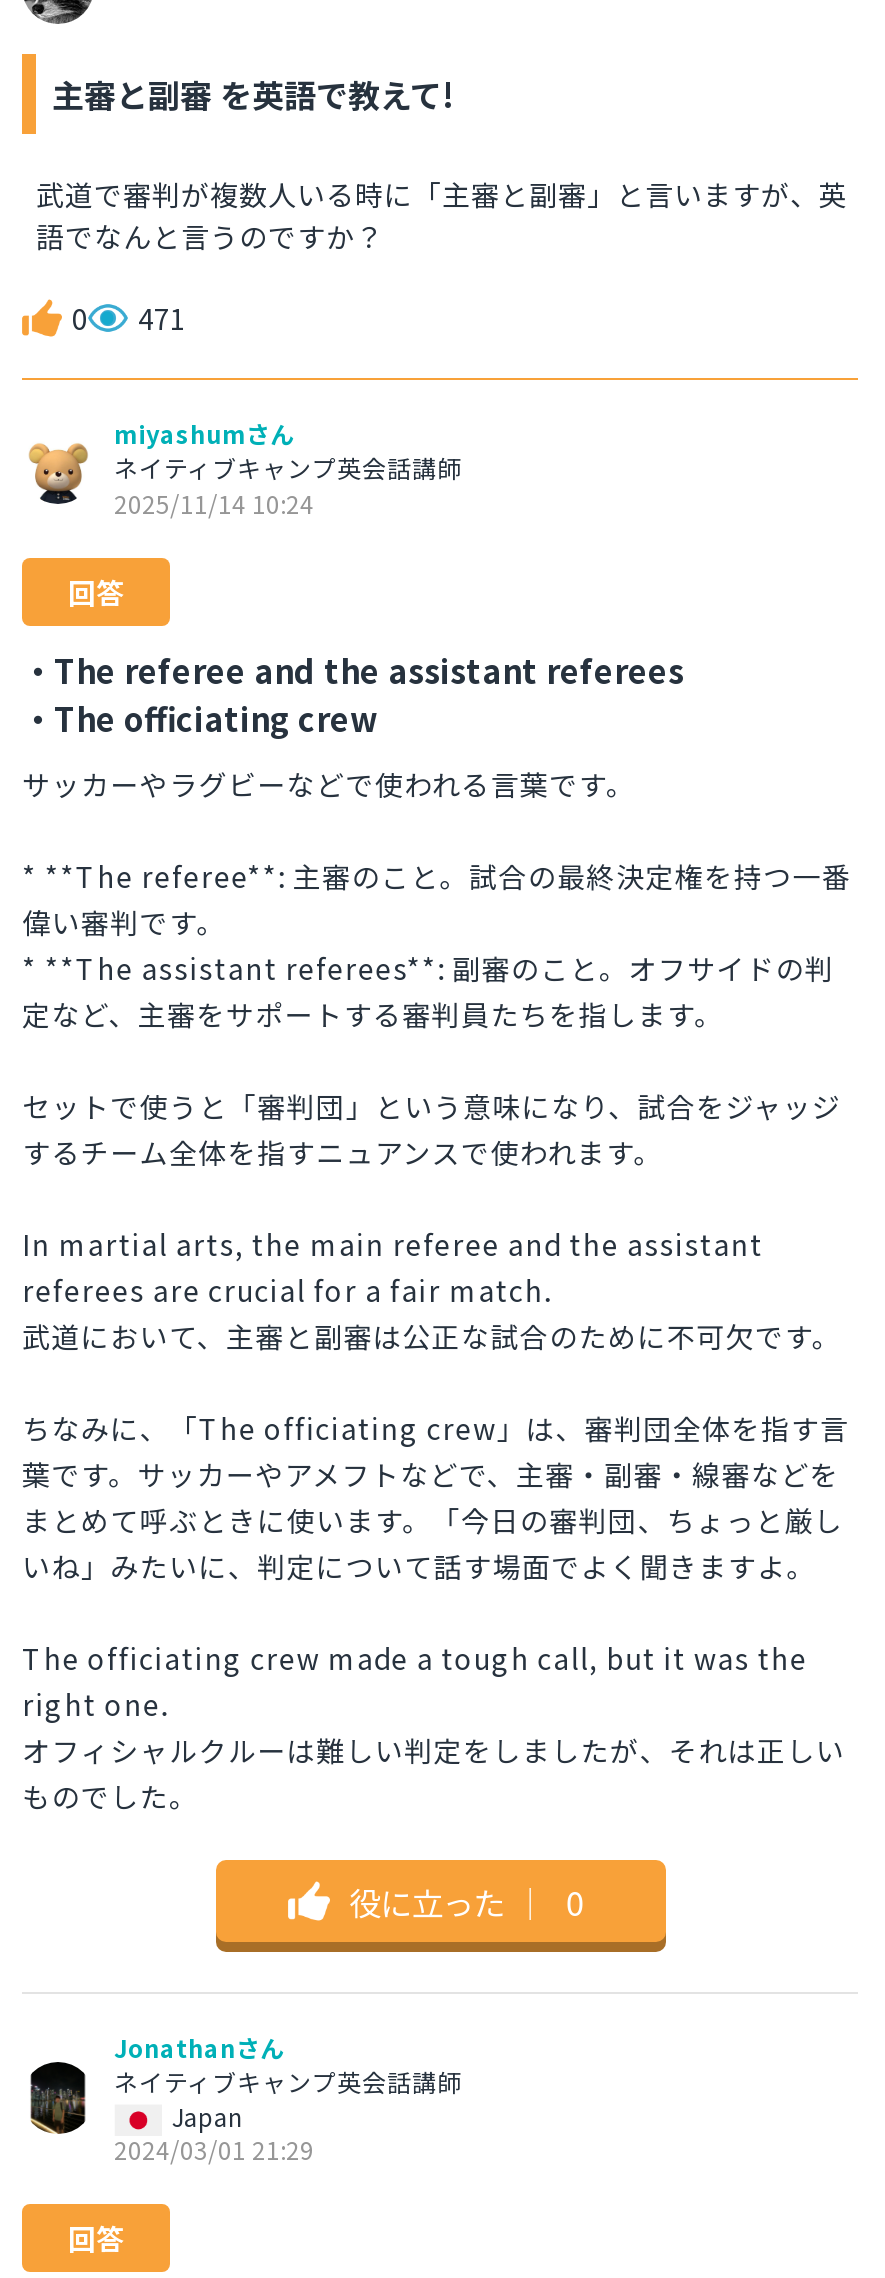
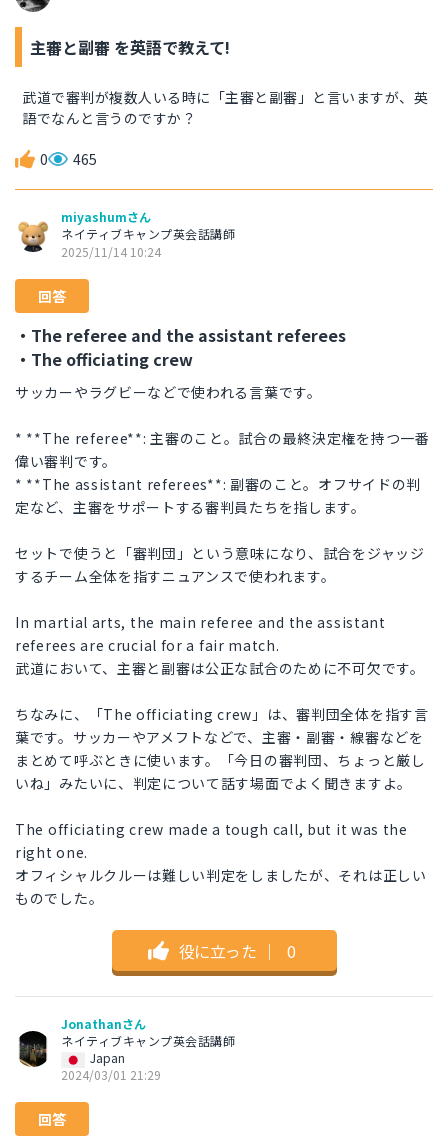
- 0 471
+ 0 465
